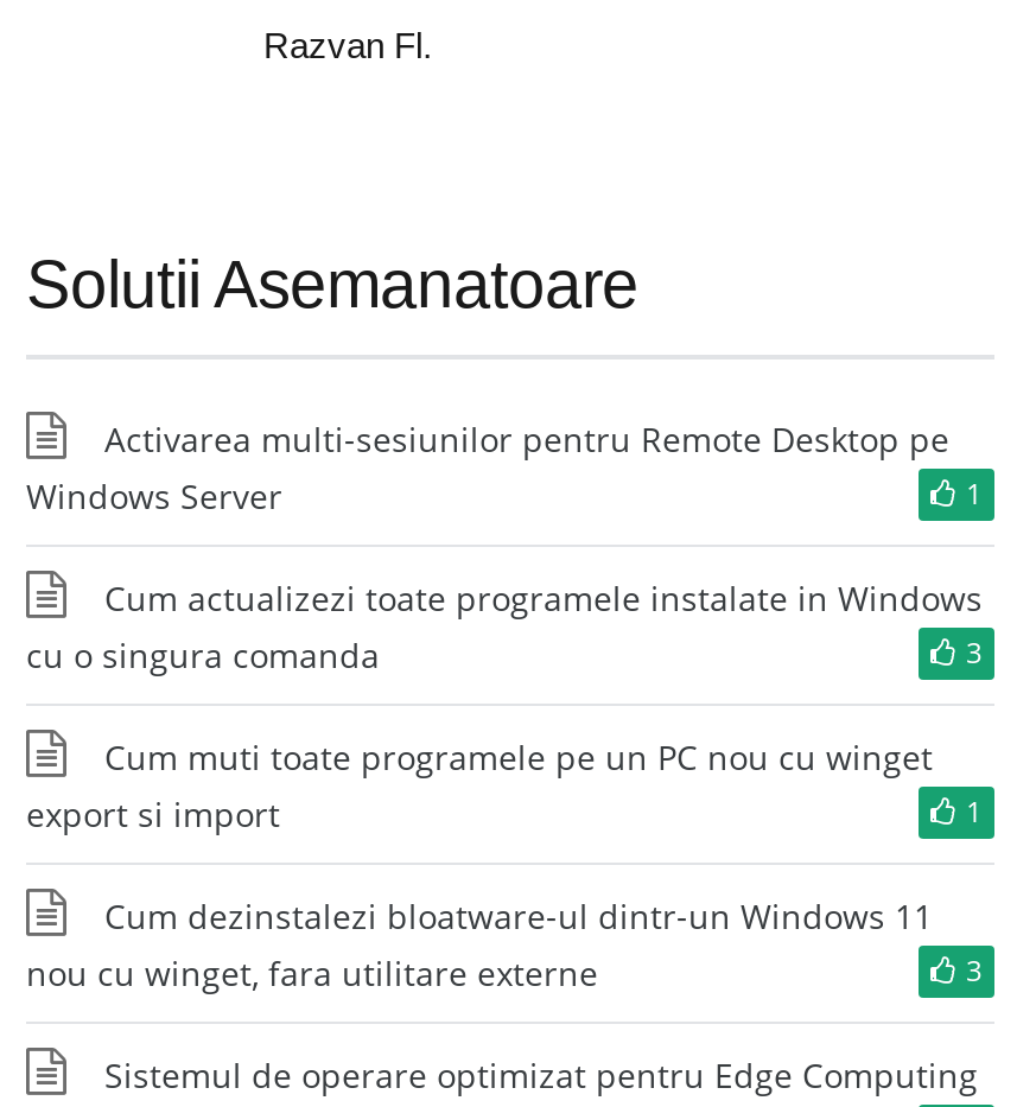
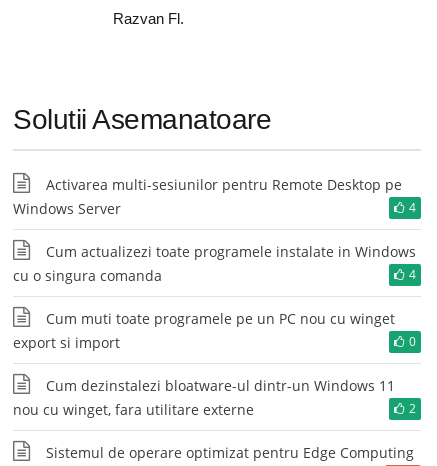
- 1
+ 4

- 3
+ 4

- 1
+ 0

- 3
+ 2
